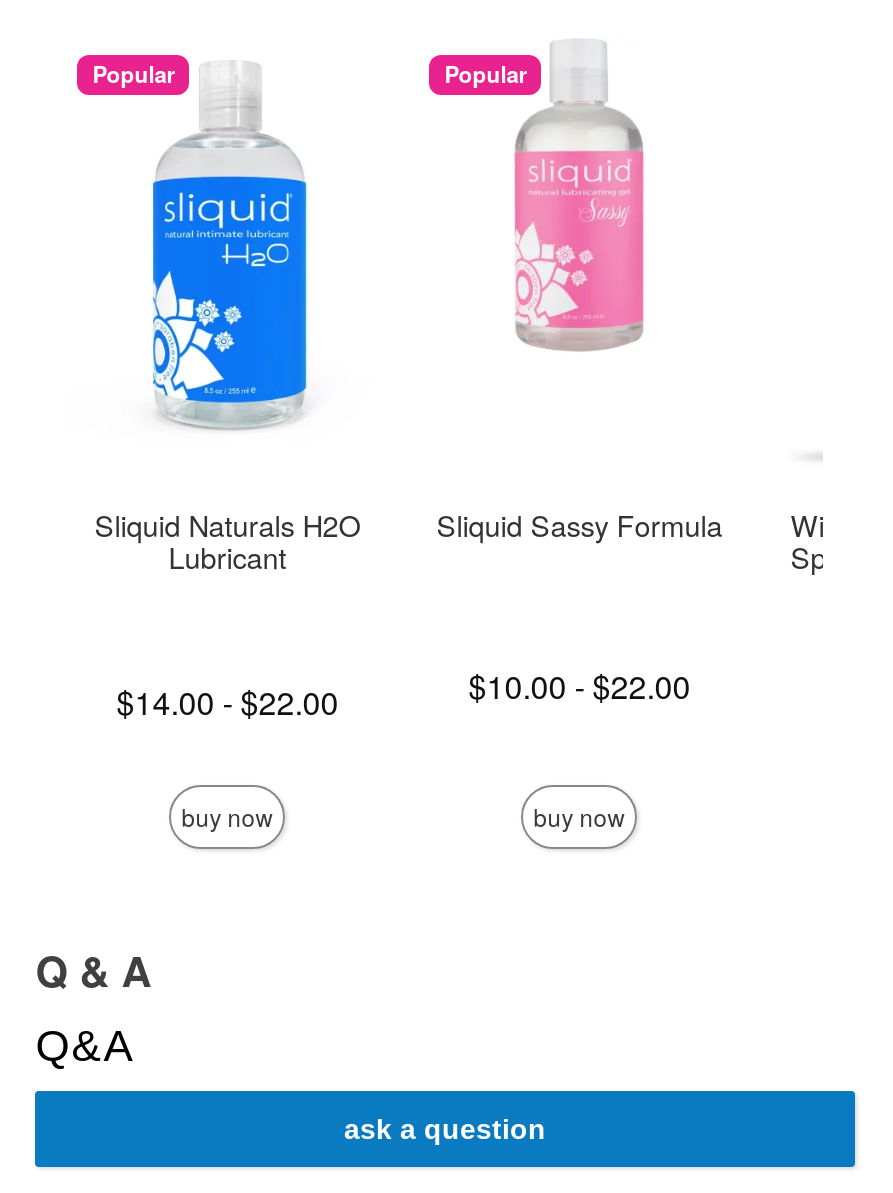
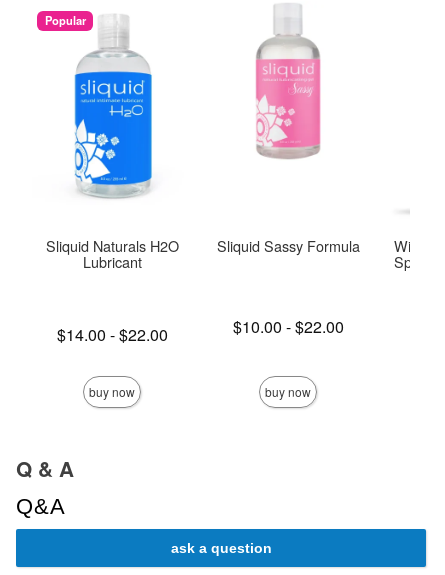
- Popular
